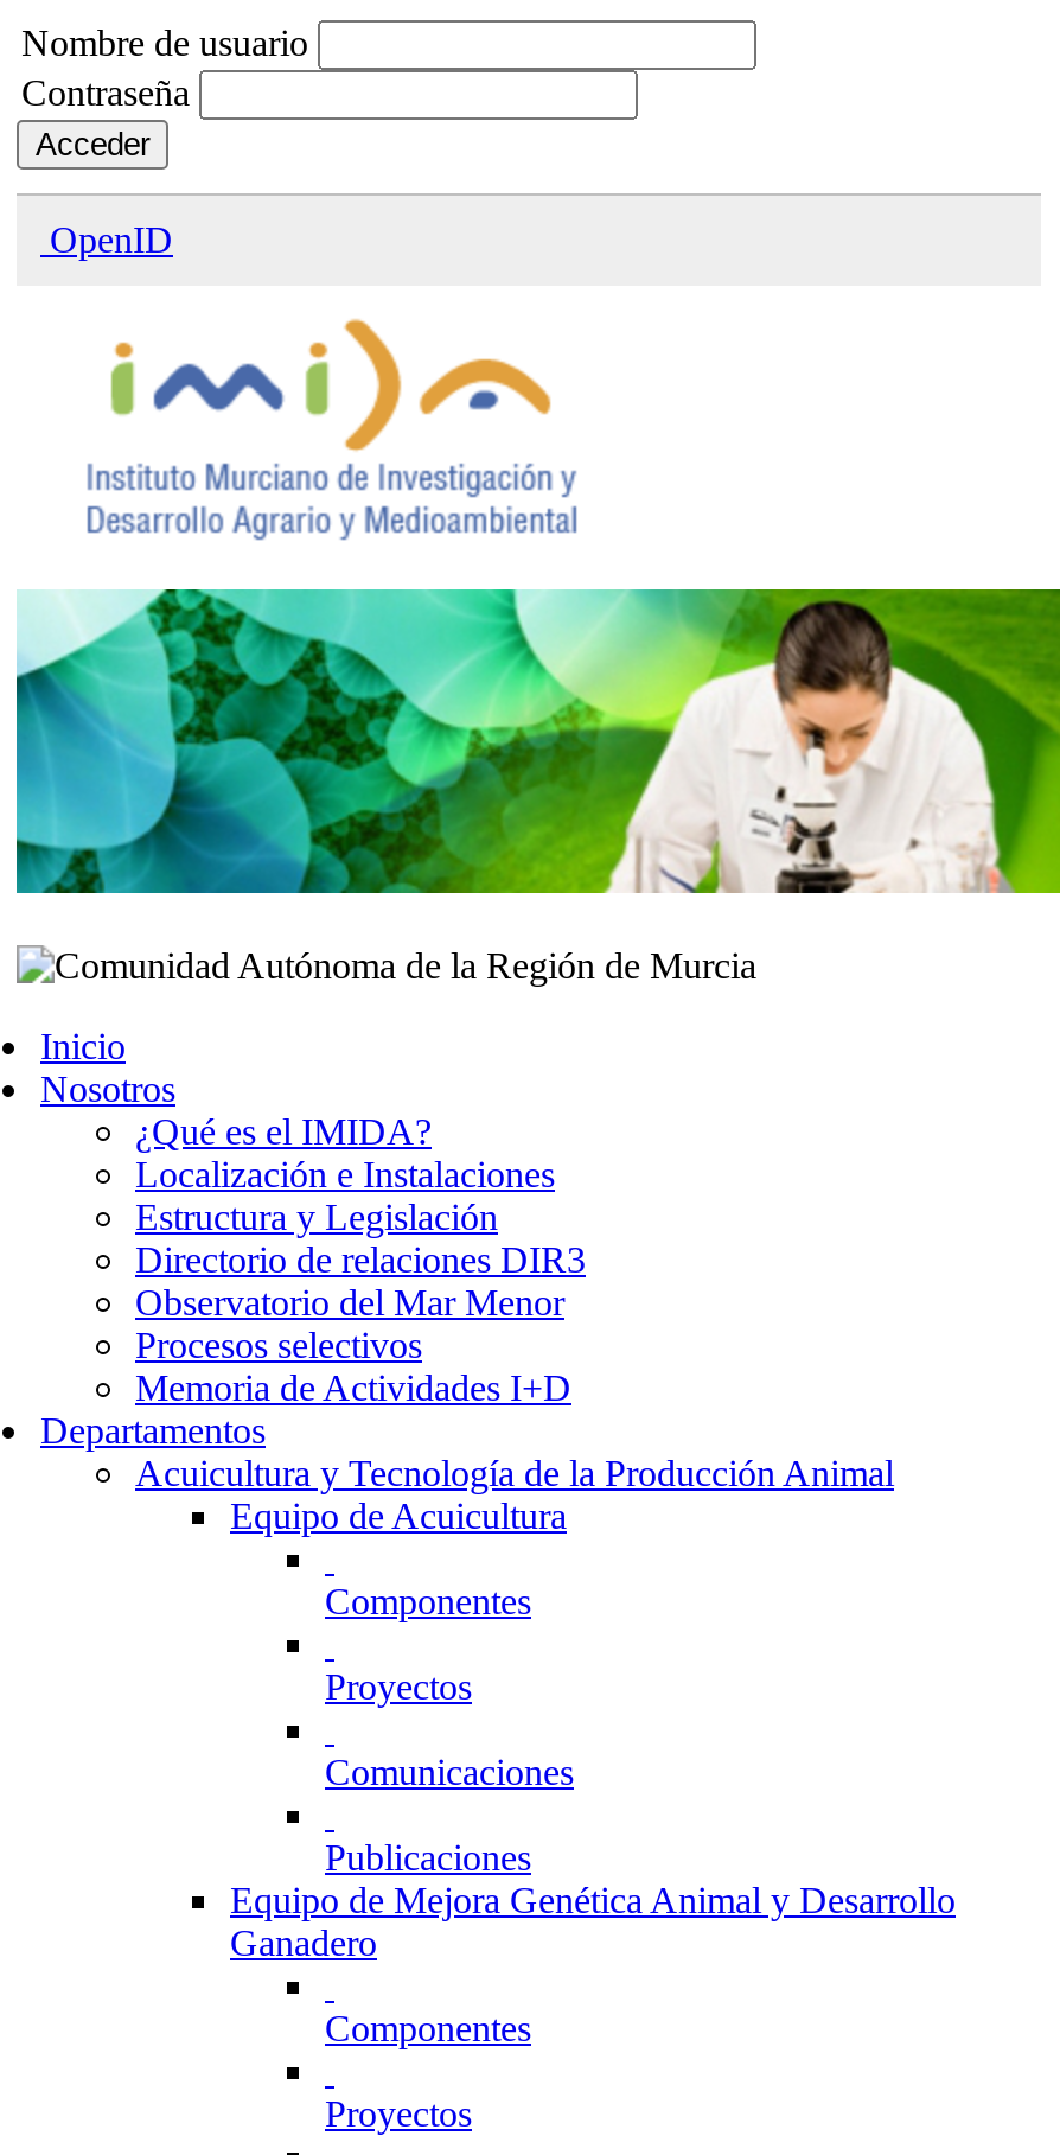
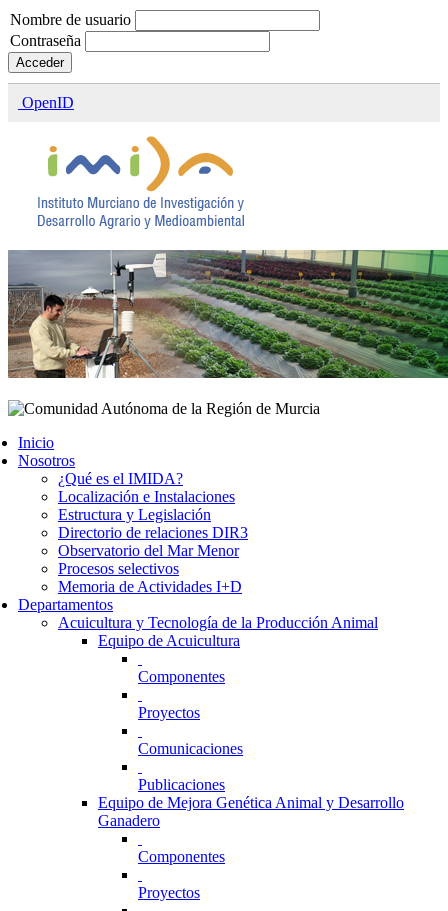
- [image]
+ [image]
